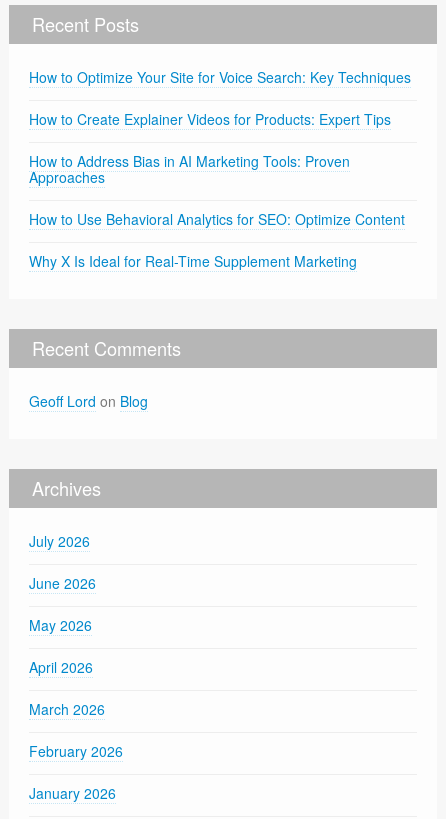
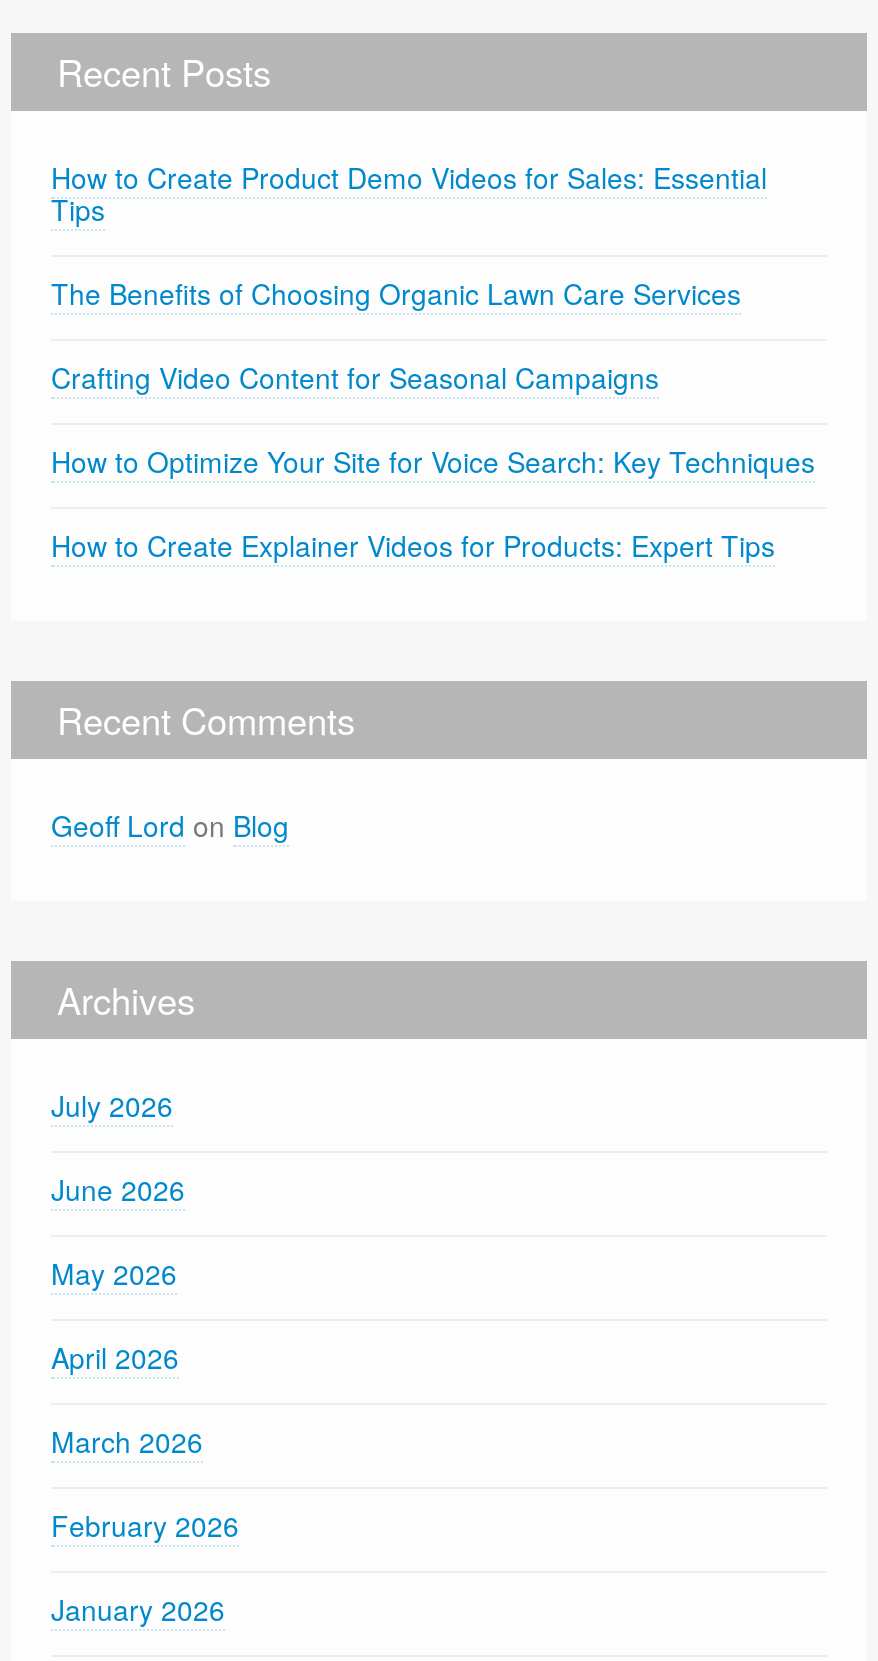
+ How to Create Product Demo Videos for Sales: Essential
+ Tips
+ The Benefits of Choosing Organic Lawn Care Services
+ Crafting Video Content for Seasonal Campaigns

moved down: How to Optimize Your Site for Voice Search: Key Techniques | How to Create Explainer Videos for Products: Expert Tips

- How to Address Bias in AI Marketing Tools: Proven
- Approaches
- How to Use Behavioral Analytics for SEO: Optimize Content
- Why X Is Ideal for Real-Time Supplement Marketing
